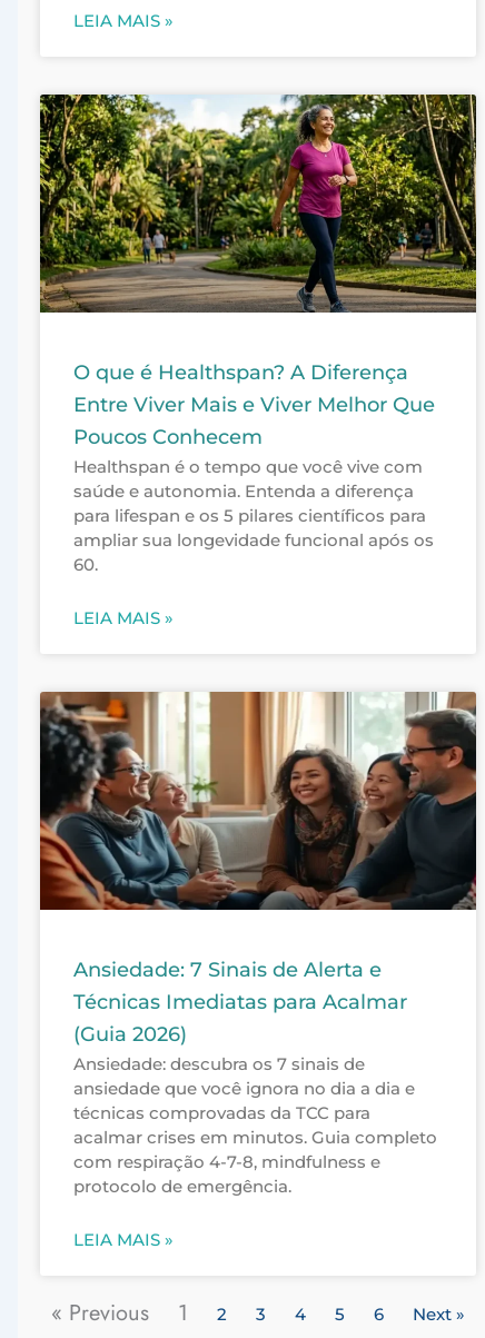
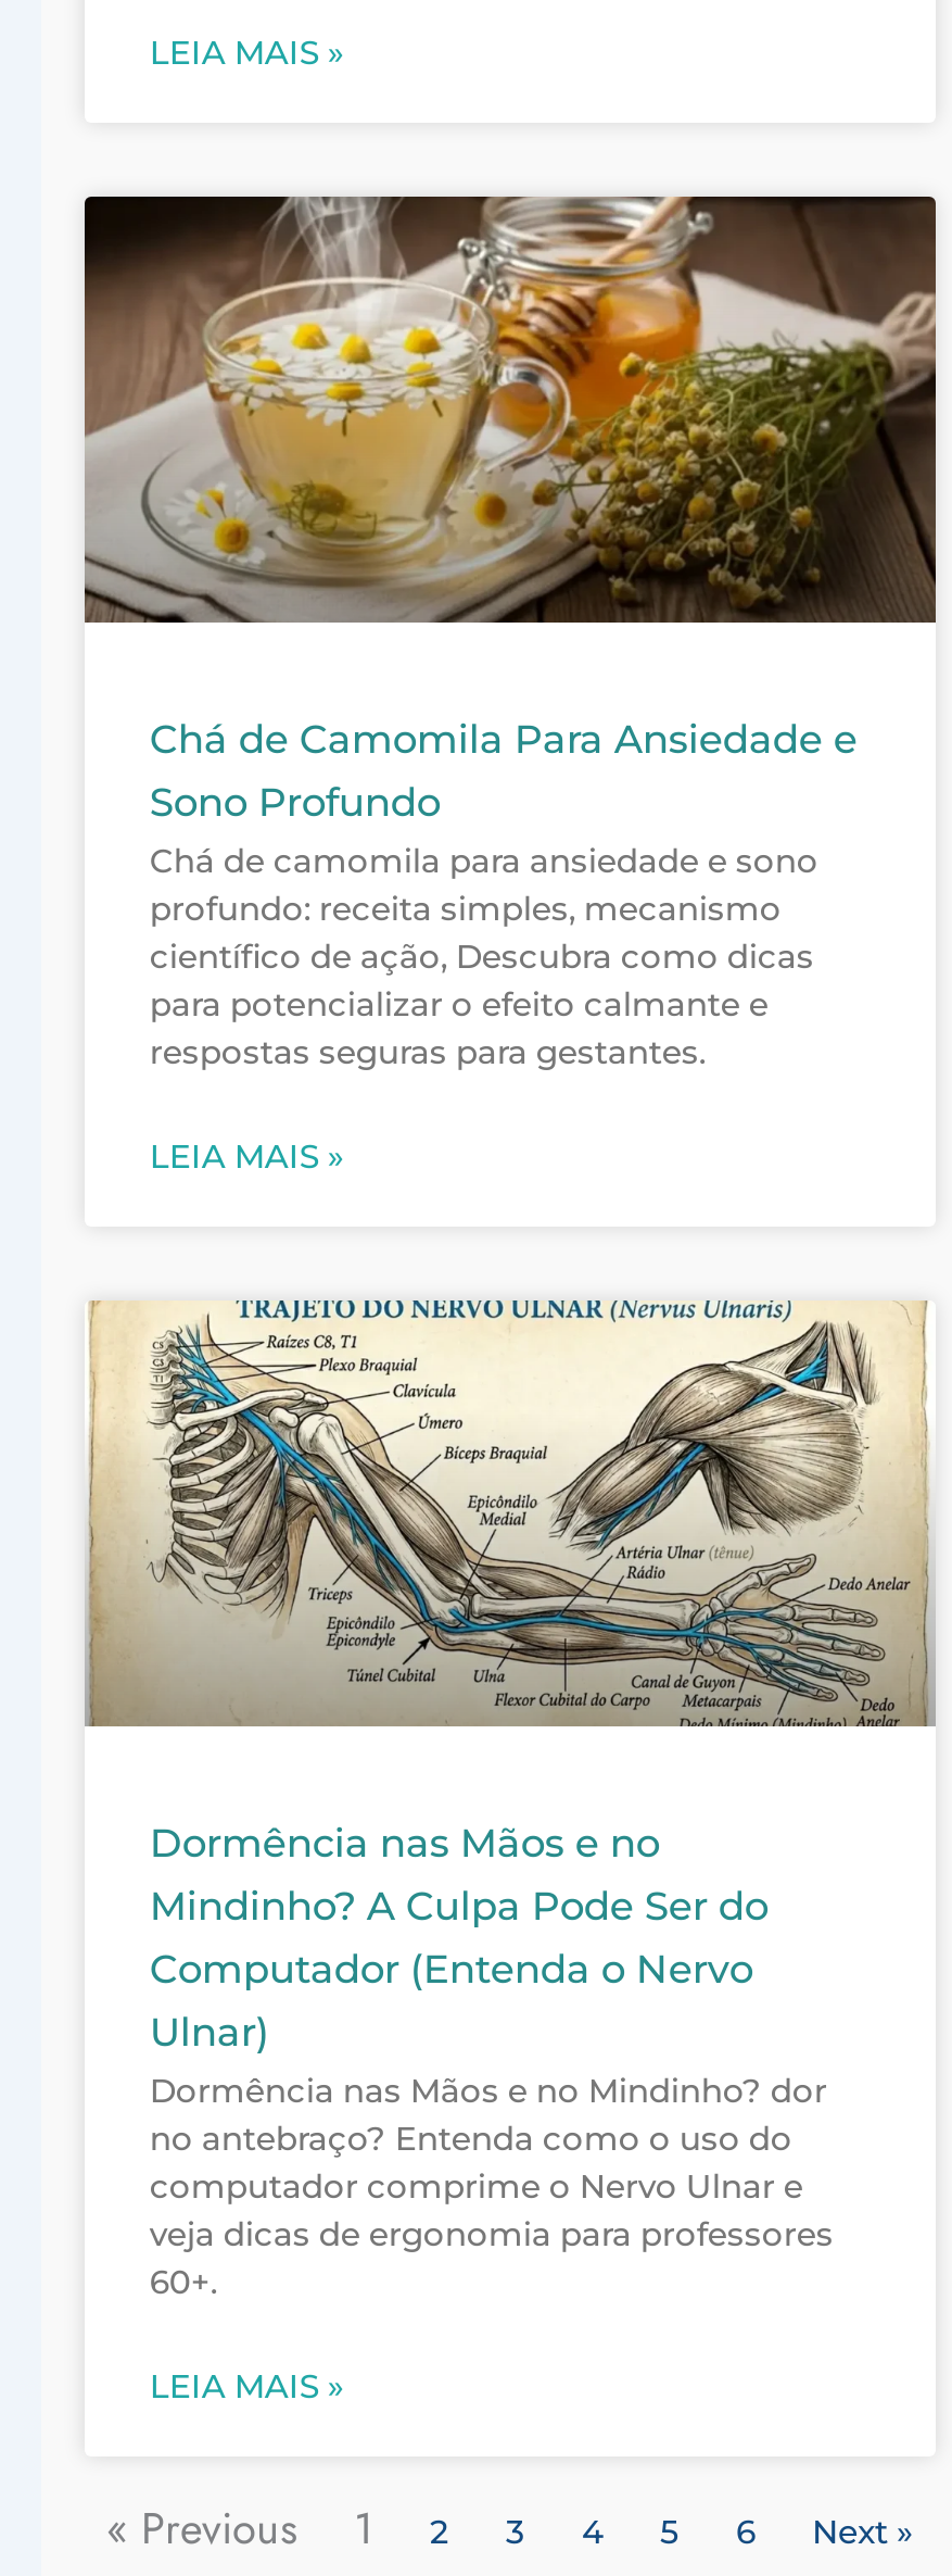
- [image]
+ [image]

- O que é Healthspan? A Diferença
- Entre Viver Mais e Viver Melhor Que
- Poucos Conhecem
- Healthspan é o tempo que você vive com
- saúde e autonomia. Entenda a diferença
- para lifespan e os 5 pilares científicos para
- ampliar sua longevidade funcional após os
- 60.
+ Chá de Camomila Para Ansiedade e
+ Sono Profundo
+ Chá de camomila para ansiedade e sono
+ profundo: receita simples, mecanismo
+ científico de ação, Descubra como dicas
+ para potencializar o efeito calmante e
+ respostas seguras para gestantes.

- [image]
+ [image]

- Ansiedade: 7 Sinais de Alerta e
- Técnicas Imediatas para Acalmar
- (Guia 2026)
- Ansiedade: descubra os 7 sinais de
- ansiedade que você ignora no dia a dia e
- técnicas comprovadas da TCC para
- acalmar crises em minutos. Guia completo
- com respiração 4-7-8, mindfulness e
- protocolo de emergência.
+ Dormência nas Mãos e no
+ Mindinho? A Culpa Pode Ser do
+ Computador (Entenda o Nervo
+ Ulnar)
+ Dormência nas Mãos e no Mindinho? dor
+ no antebraço? Entenda como o uso do
+ computador comprime o Nervo Ulnar e
+ veja dicas de ergonomia para professores
+ 60+.
